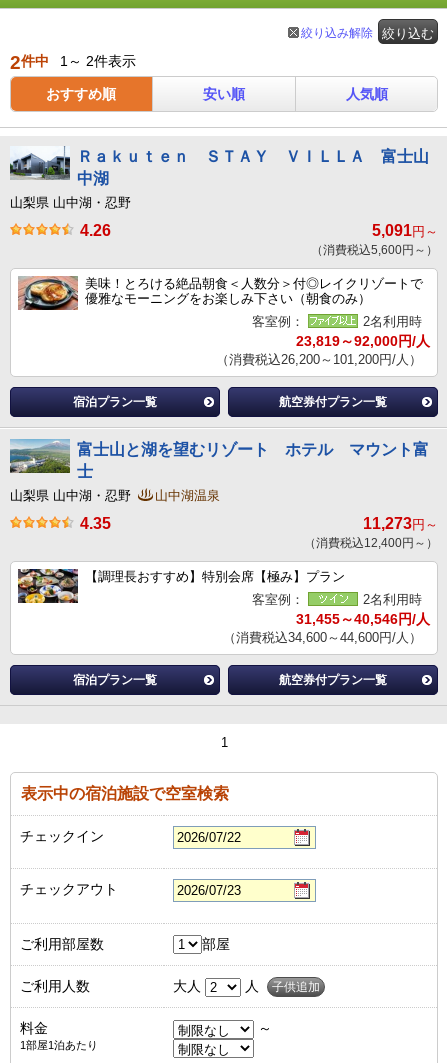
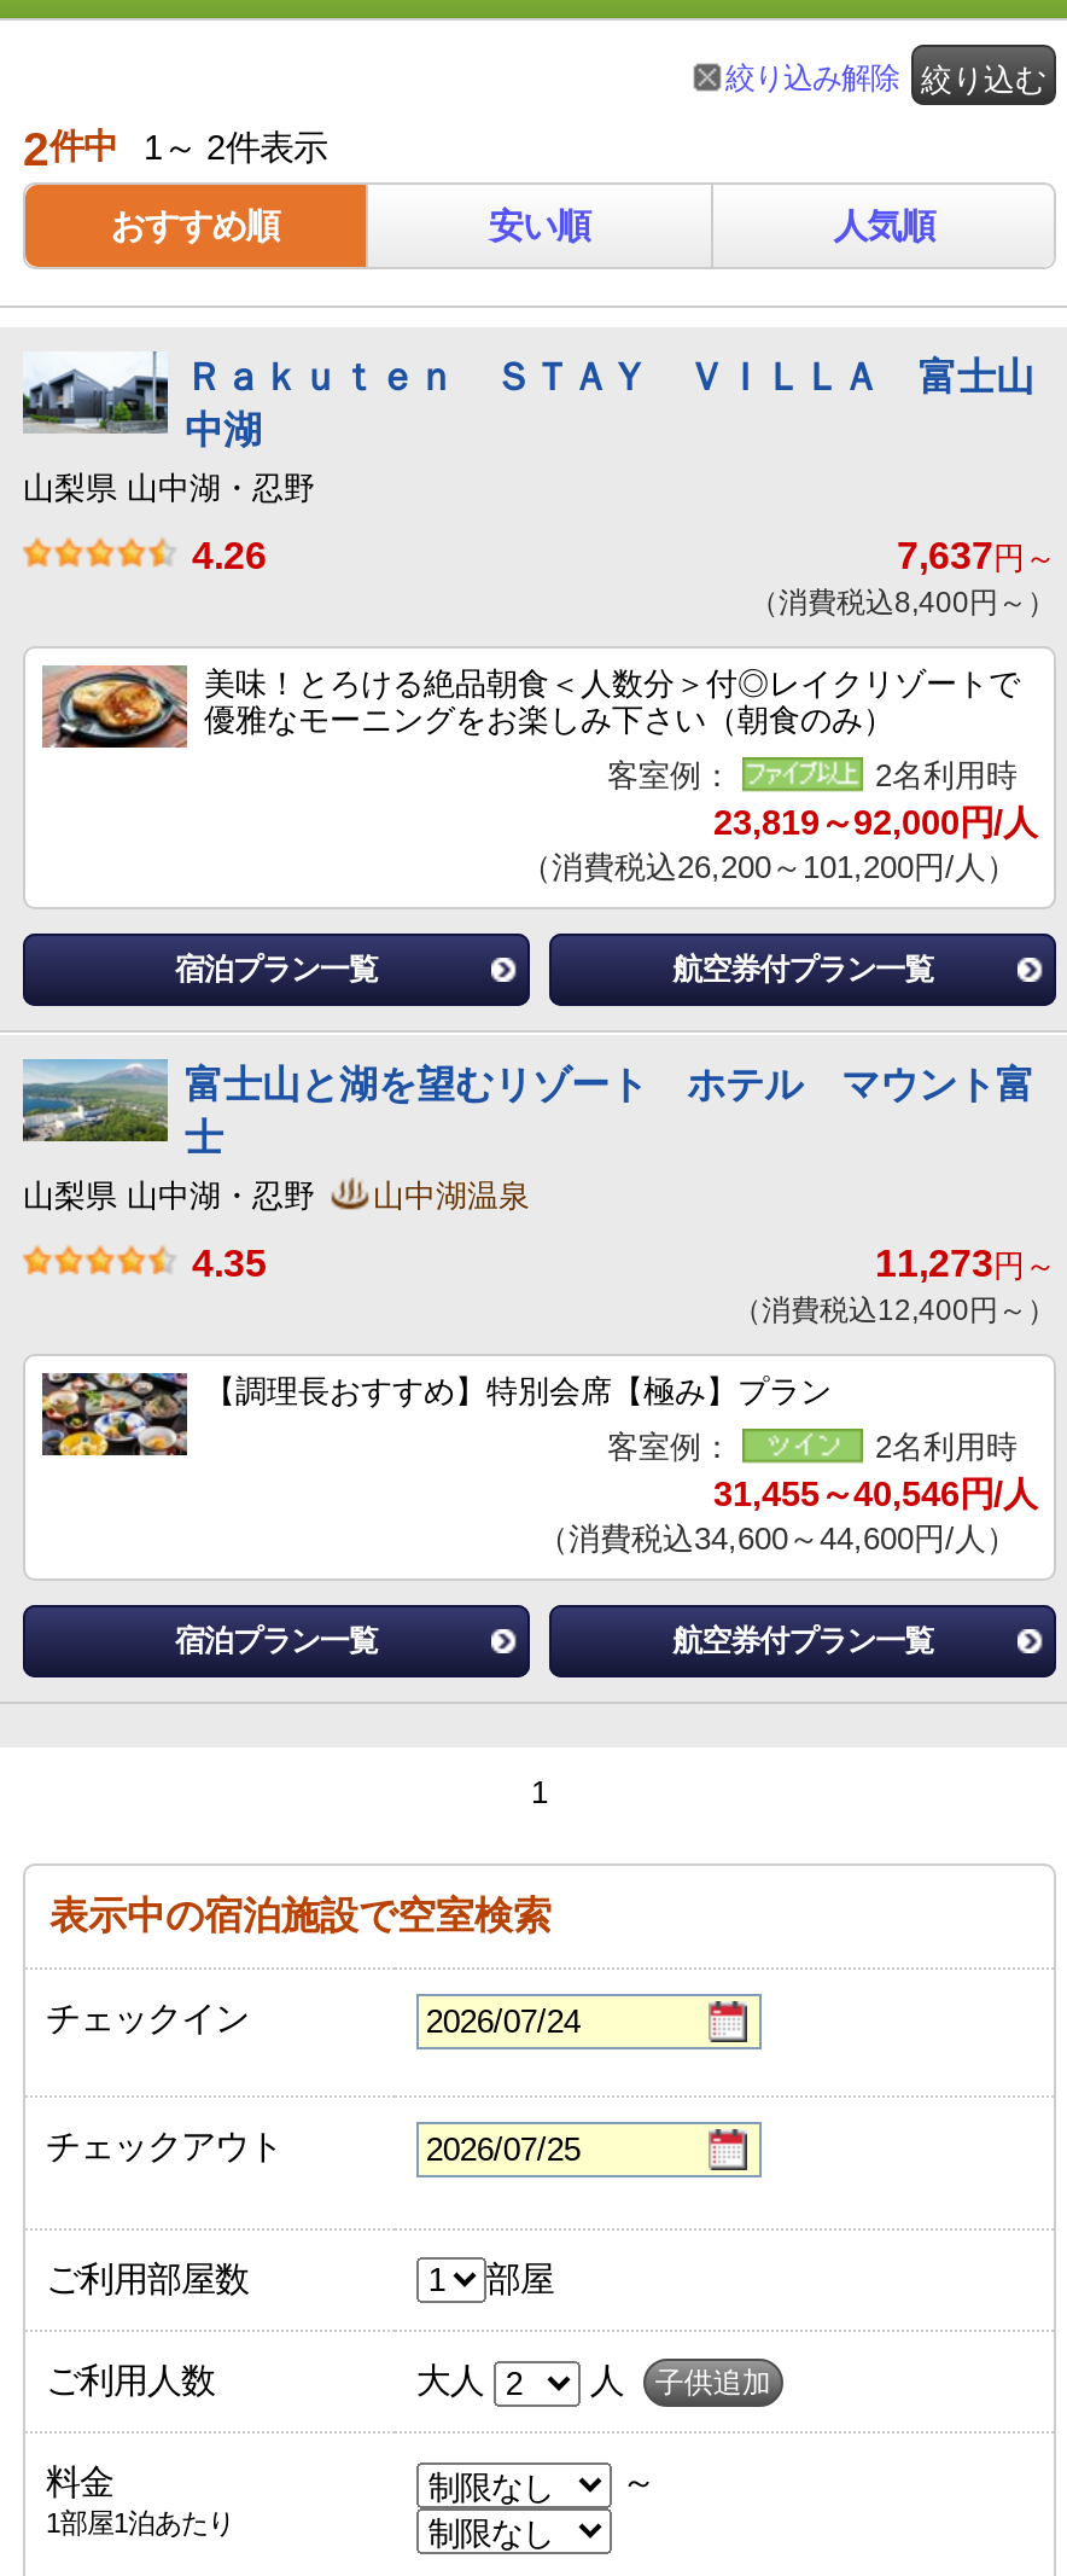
- 5,091円～
+ 7,637円～

- （消費税込5,600円～）
+ （消費税込8,400円～）
